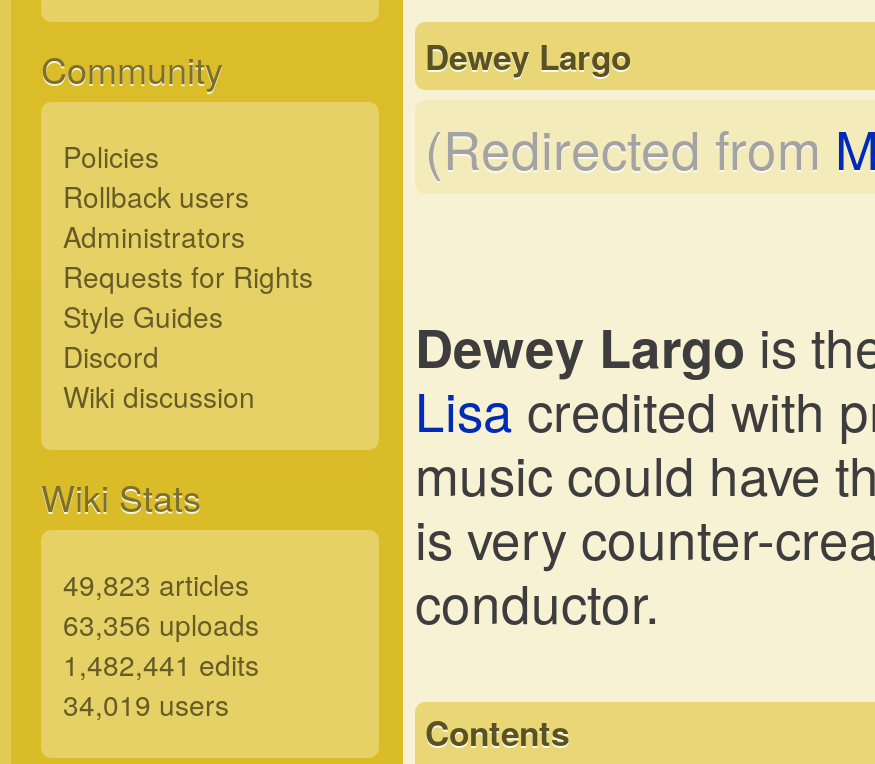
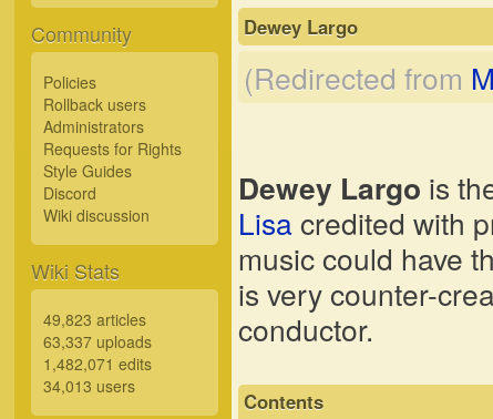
- 63,356 uploads
+ 63,337 uploads

- 1,482,441 edits
+ 1,482,071 edits

- 34,019 users
+ 34,013 users
